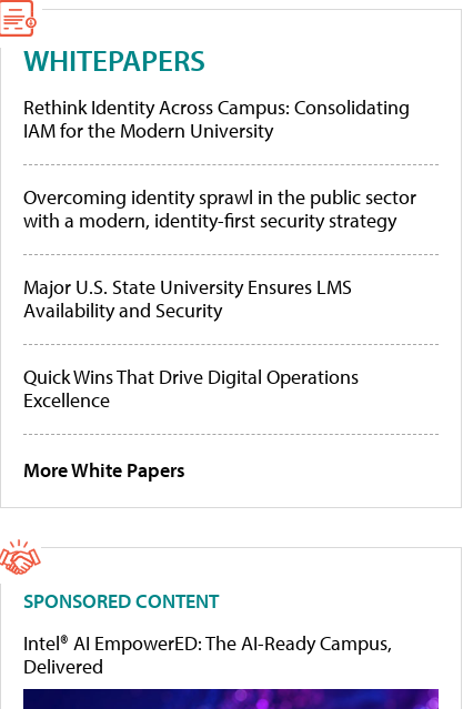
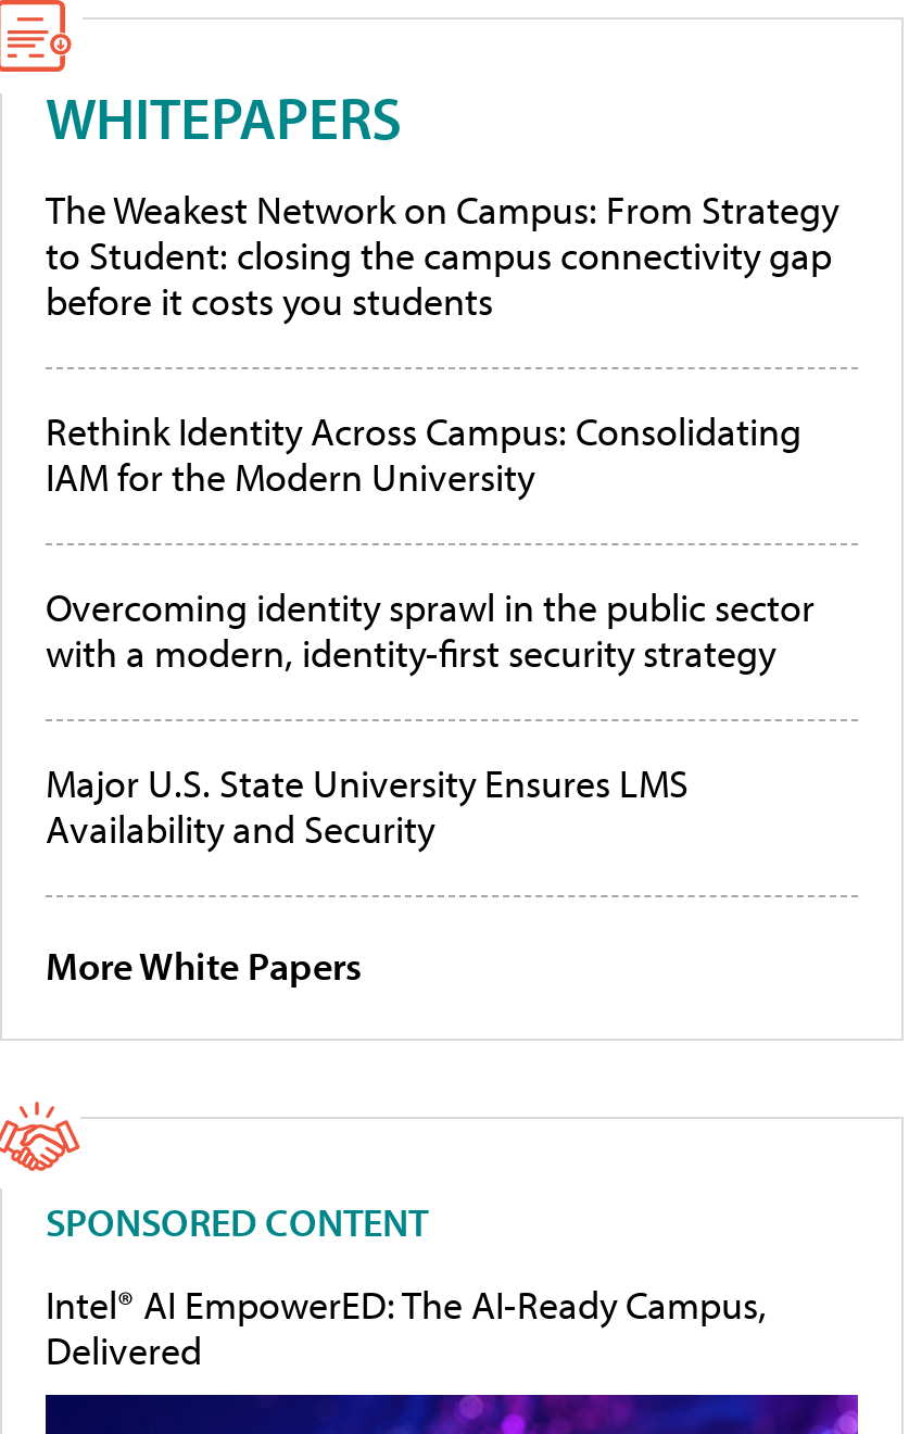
+ The Weakest Network on Campus: From Strategy
+ to Student: closing the campus connectivity gap
+ before it costs you students

moved down: Rethink Identity Across Campus: Consolidating | IAM for the Modern University | Overcoming identity sprawl in the public sector | with a modern, identity-first security strategy | Major U.S. State University Ensures LMS | Availability and Security

- Quick Wins That Drive Digital Operations
- Excellence
